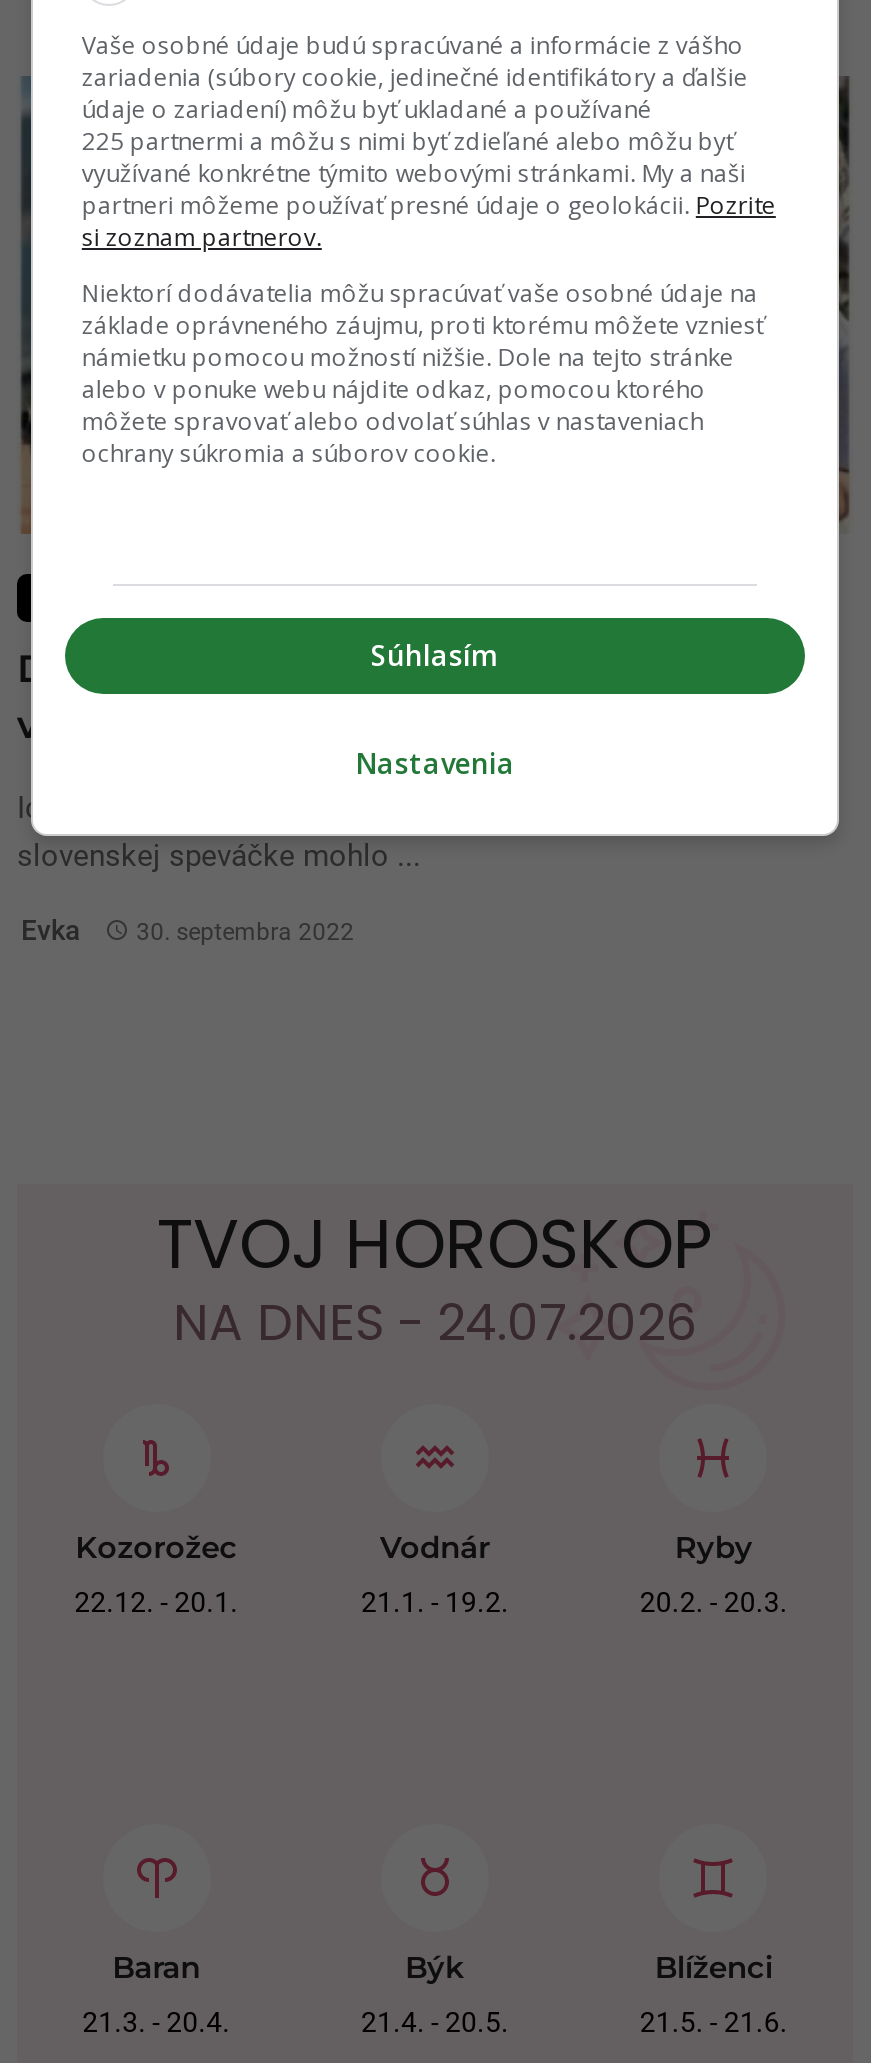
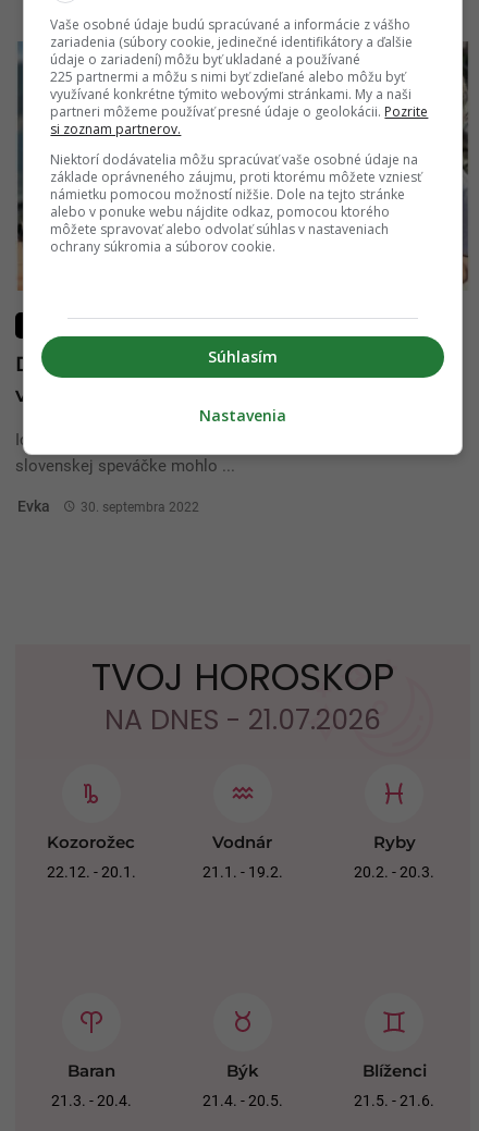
- NA DNES - 24.07.2026
+ NA DNES - 21.07.2026
